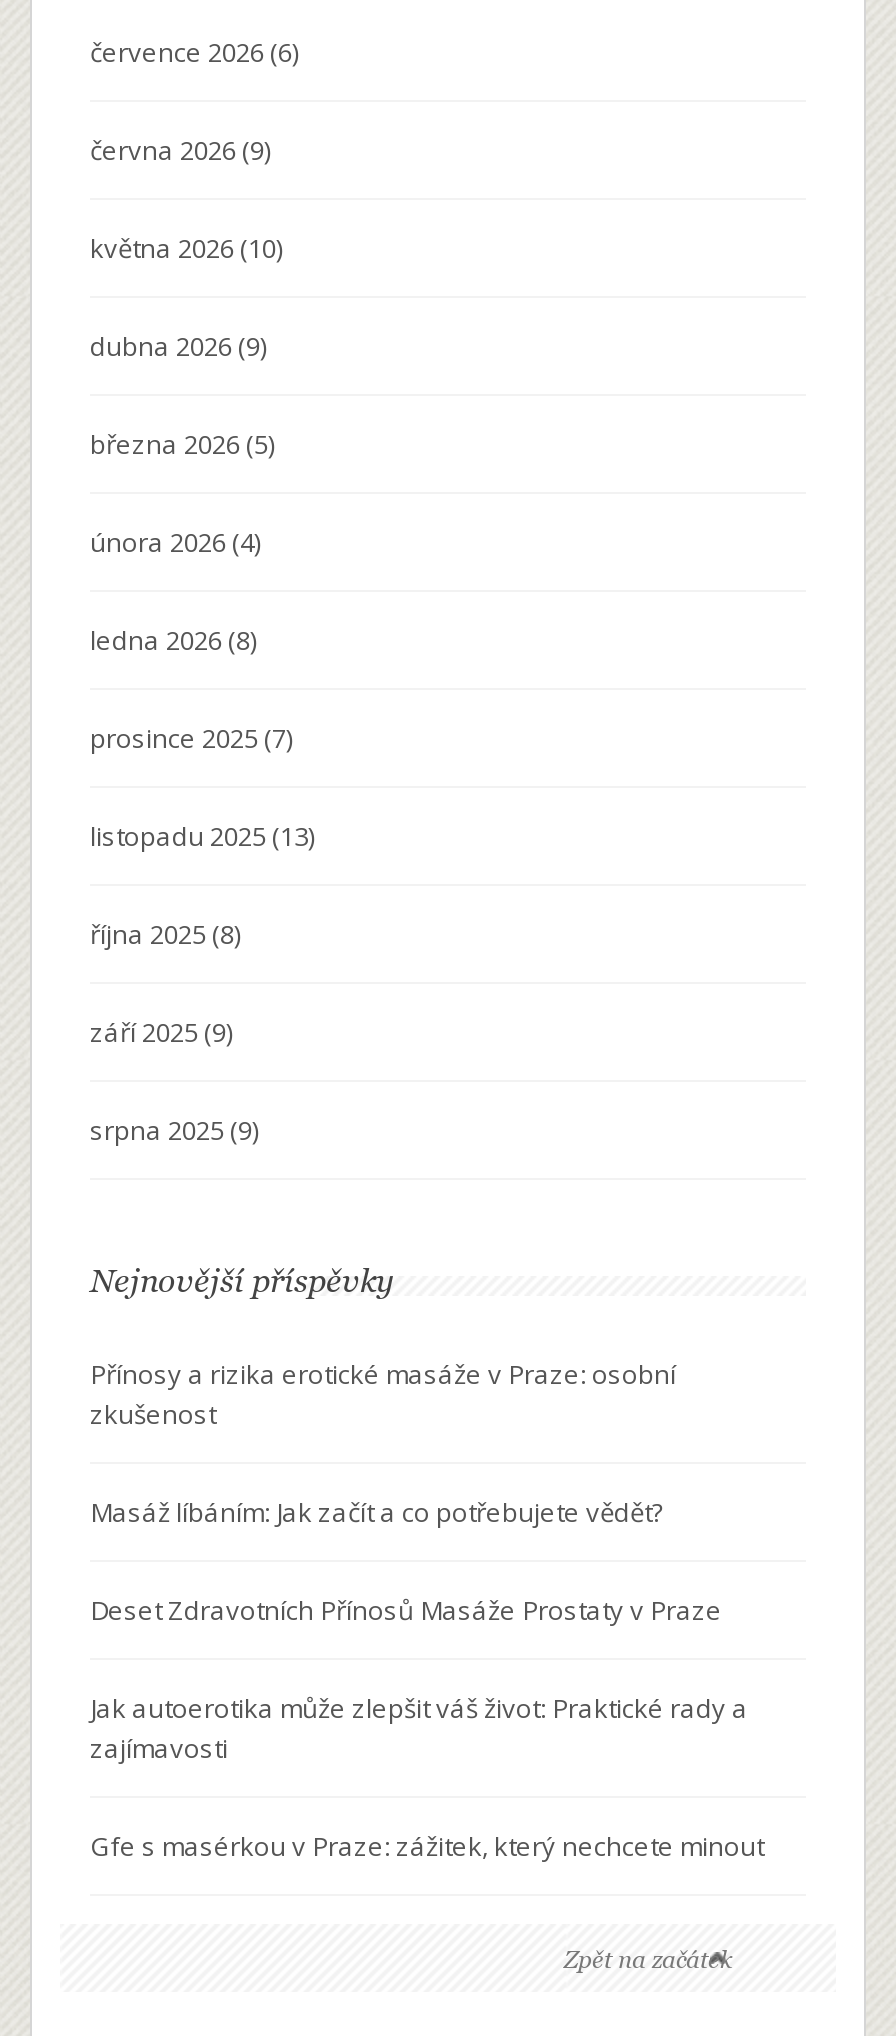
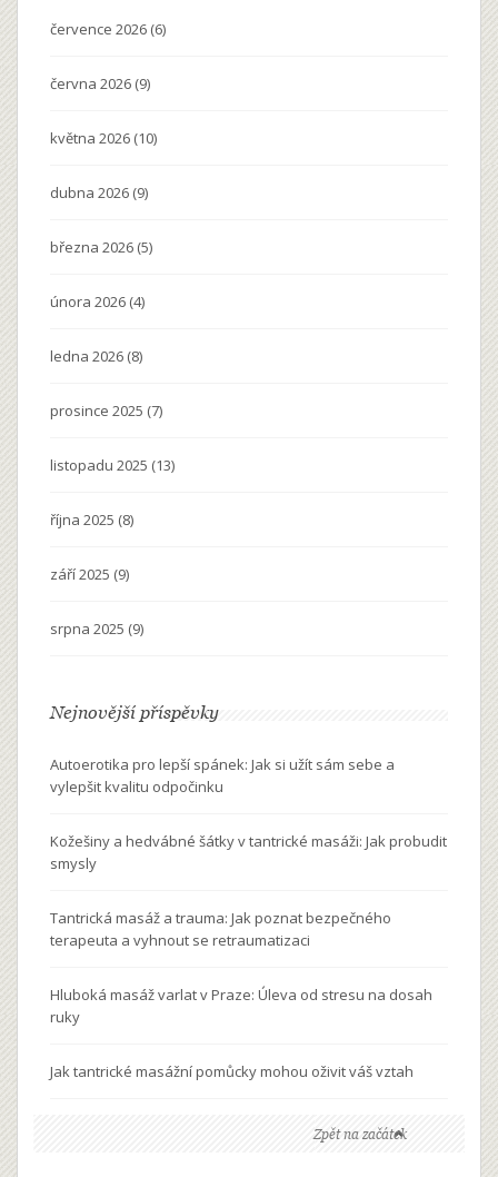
- Přínosy a rizika erotické masáže v Praze: osobní
- zkušenost
+ Autoerotika pro lepší spánek: Jak si užít sám sebe a
+ vylepšit kvalitu odpočinku

- Masáž líbáním: Jak začít a co potřebujete vědět?
+ Kožešiny a hedvábné šátky v tantrické masáži: Jak probudit
+ smysly

- Deset Zdravotních Přínosů Masáže Prostaty v Praze
+ Tantrická masáž a trauma: Jak poznat bezpečného
+ terapeuta a vyhnout se retraumatizaci

- Jak autoerotika může zlepšit váš život: Praktické rady a
- zajímavosti
+ Hluboká masáž varlat v Praze: Úleva od stresu na dosah
+ ruky

- Gfe s masérkou v Praze: zážitek, který nechcete minout
+ Jak tantrické masážní pomůcky mohou oživit váš vztah
